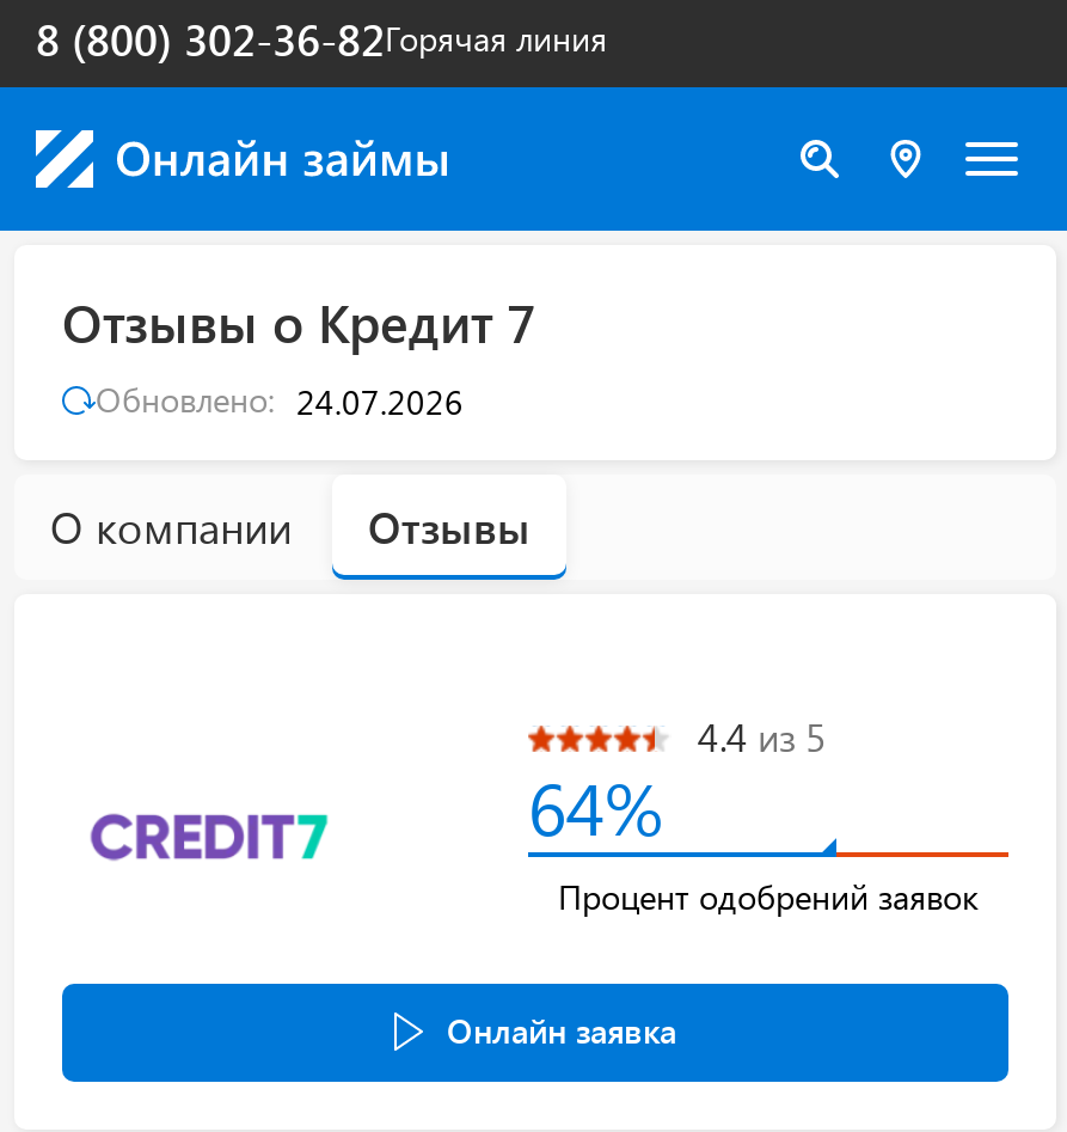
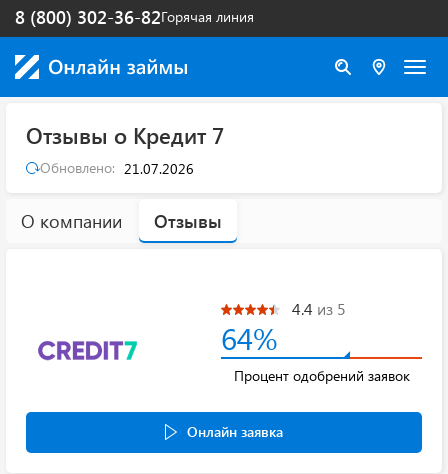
- Обновлено: 24.07.2026
+ Обновлено: 21.07.2026
